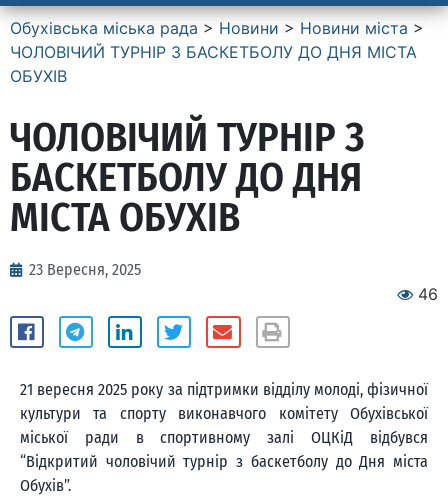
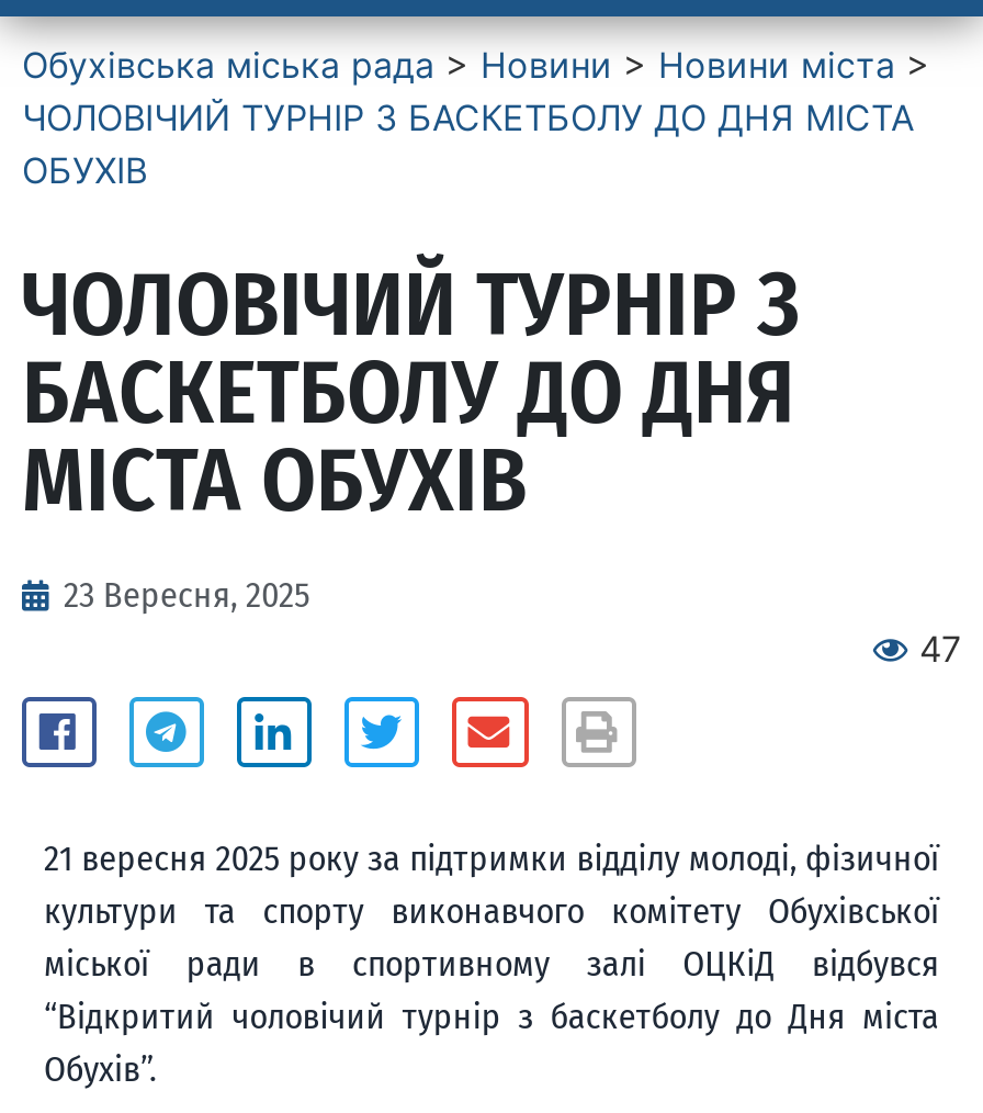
- 46
+ 47
